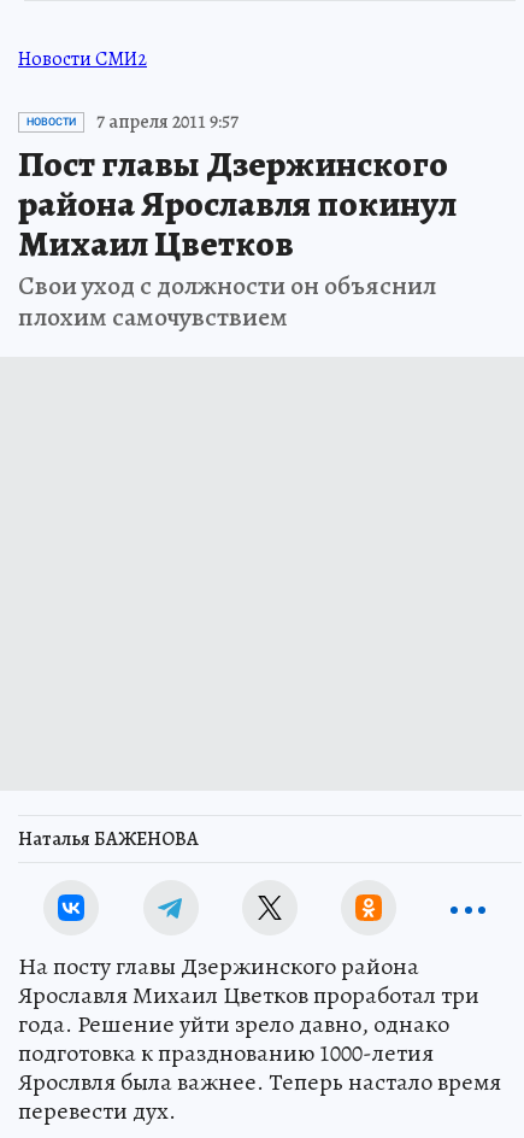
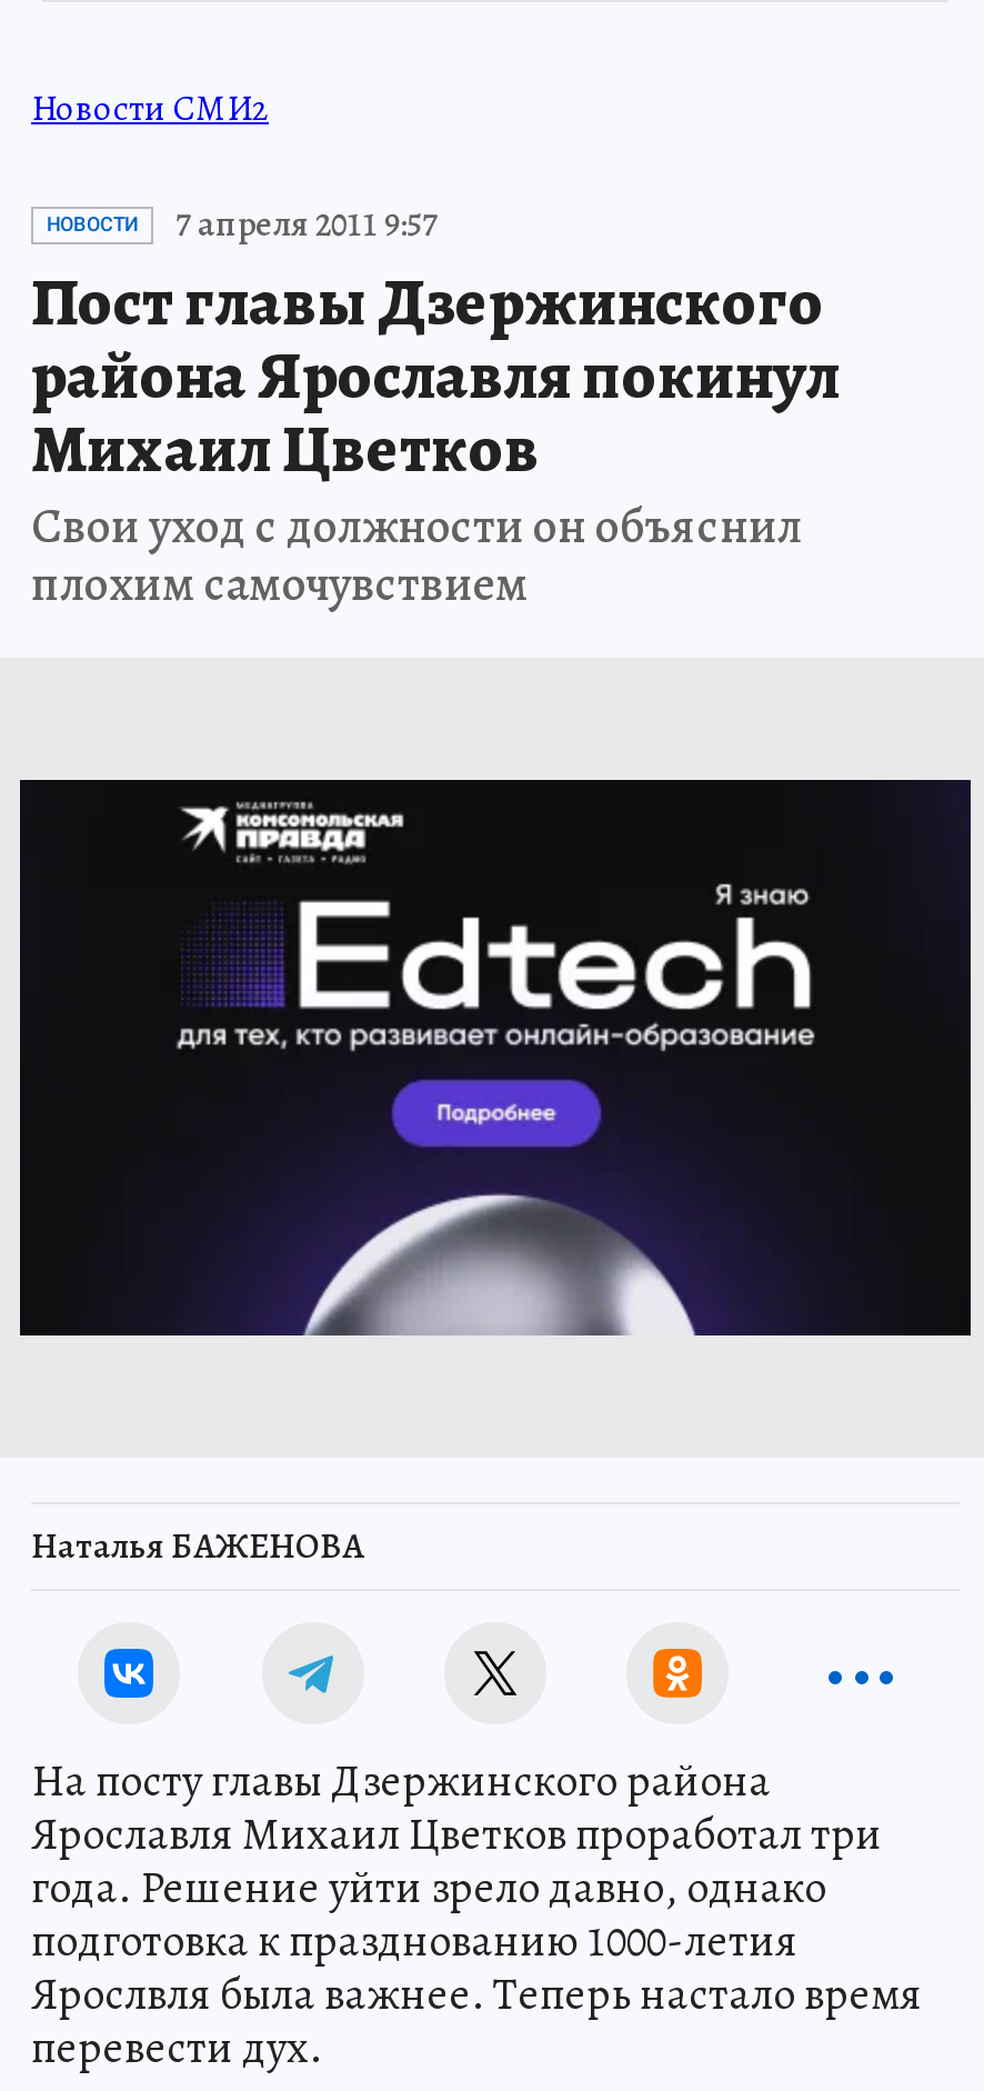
+ [image]
